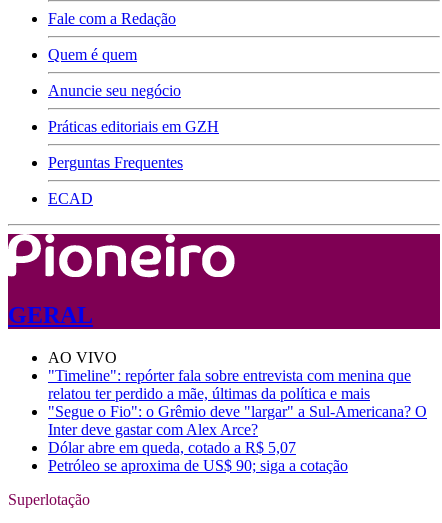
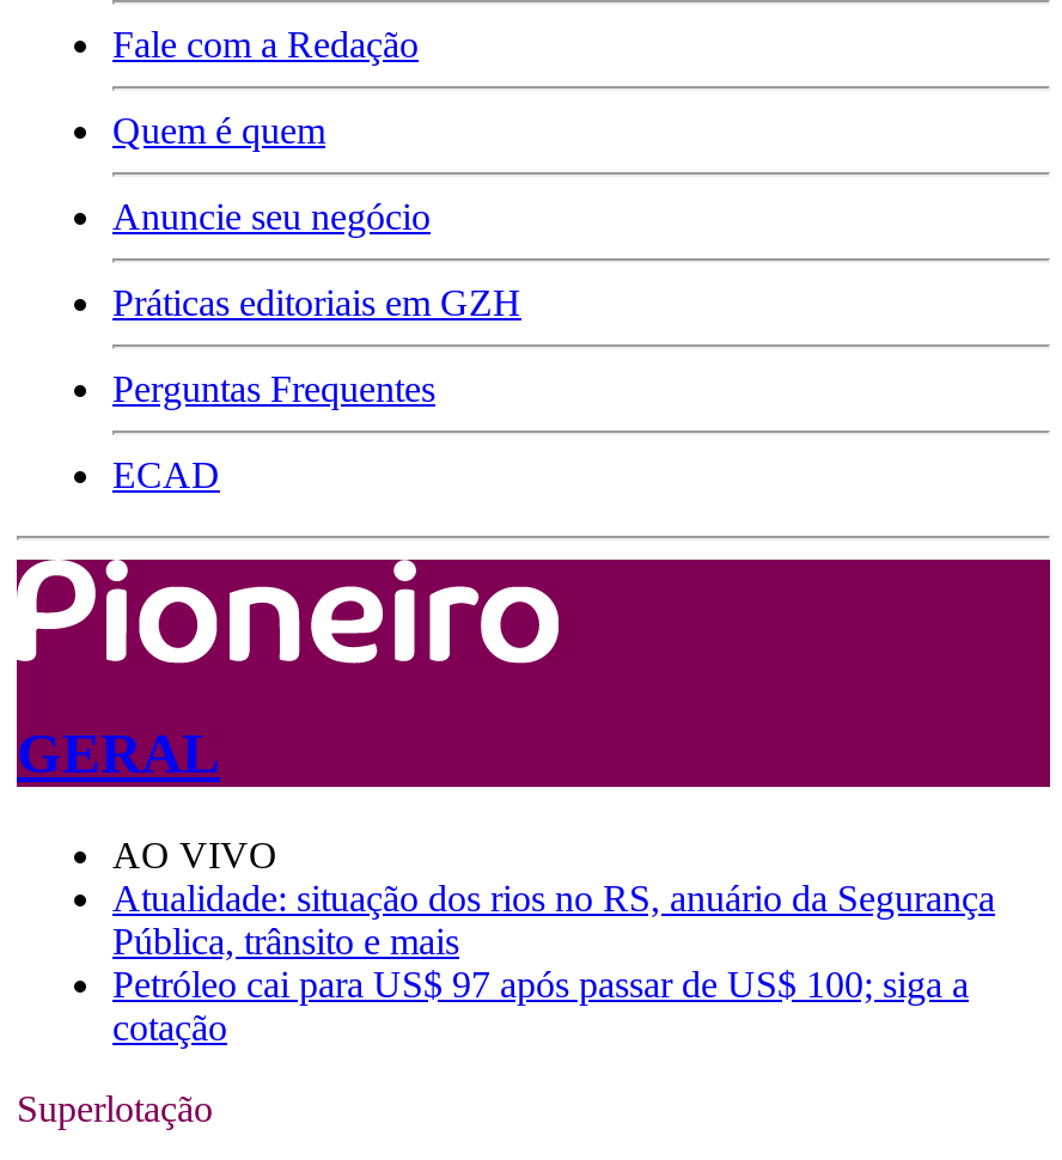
- "Timeline": repórter fala sobre entrevista com menina que
- relatou ter perdido a mãe, últimas da política e mais
- "Segue o Fio": o Grêmio deve "largar" a Sul-Americana? O
- Inter deve gastar com Alex Arce?
- Dólar abre em queda, cotado a R$ 5,07
- Petróleo se aproxima de US$ 90; siga a cotação
+ Atualidade: situação dos rios no RS, anuário da Segurança
+ Pública, trânsito e mais
+ Petróleo cai para US$ 97 após passar de US$ 100; siga a
+ cotação
